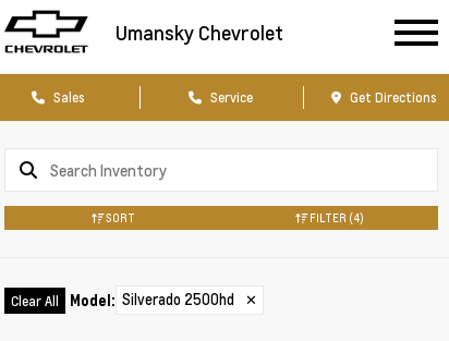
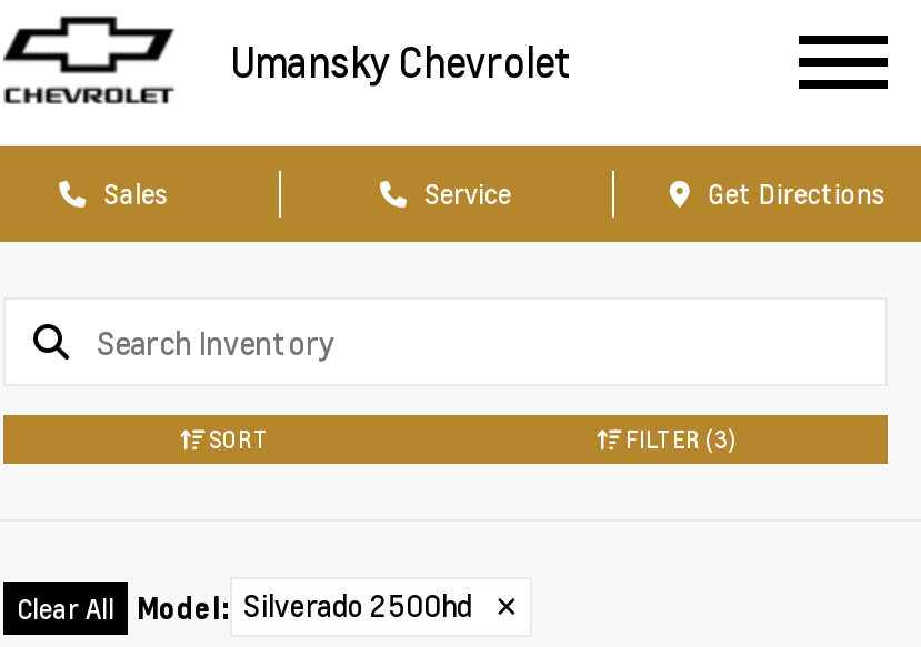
- FILTER (4)
+ FILTER (3)
